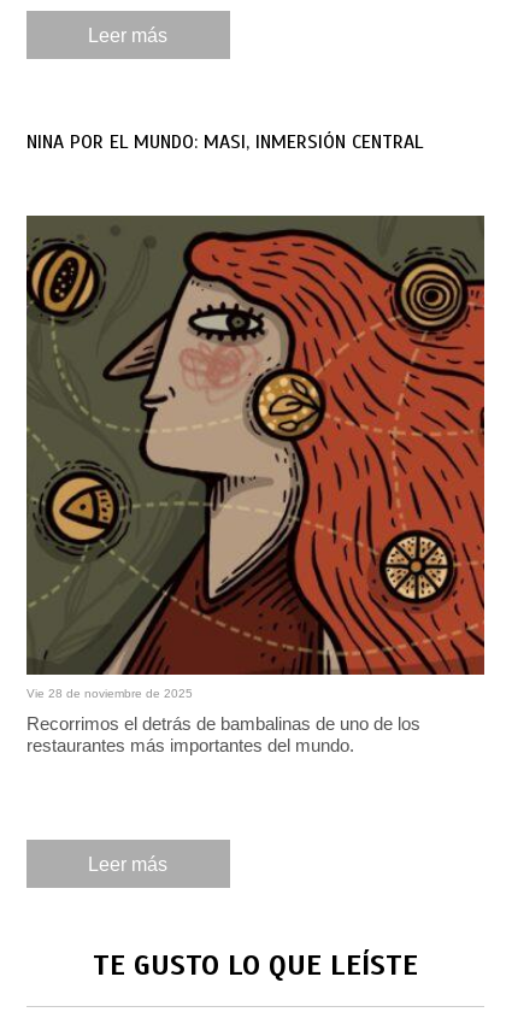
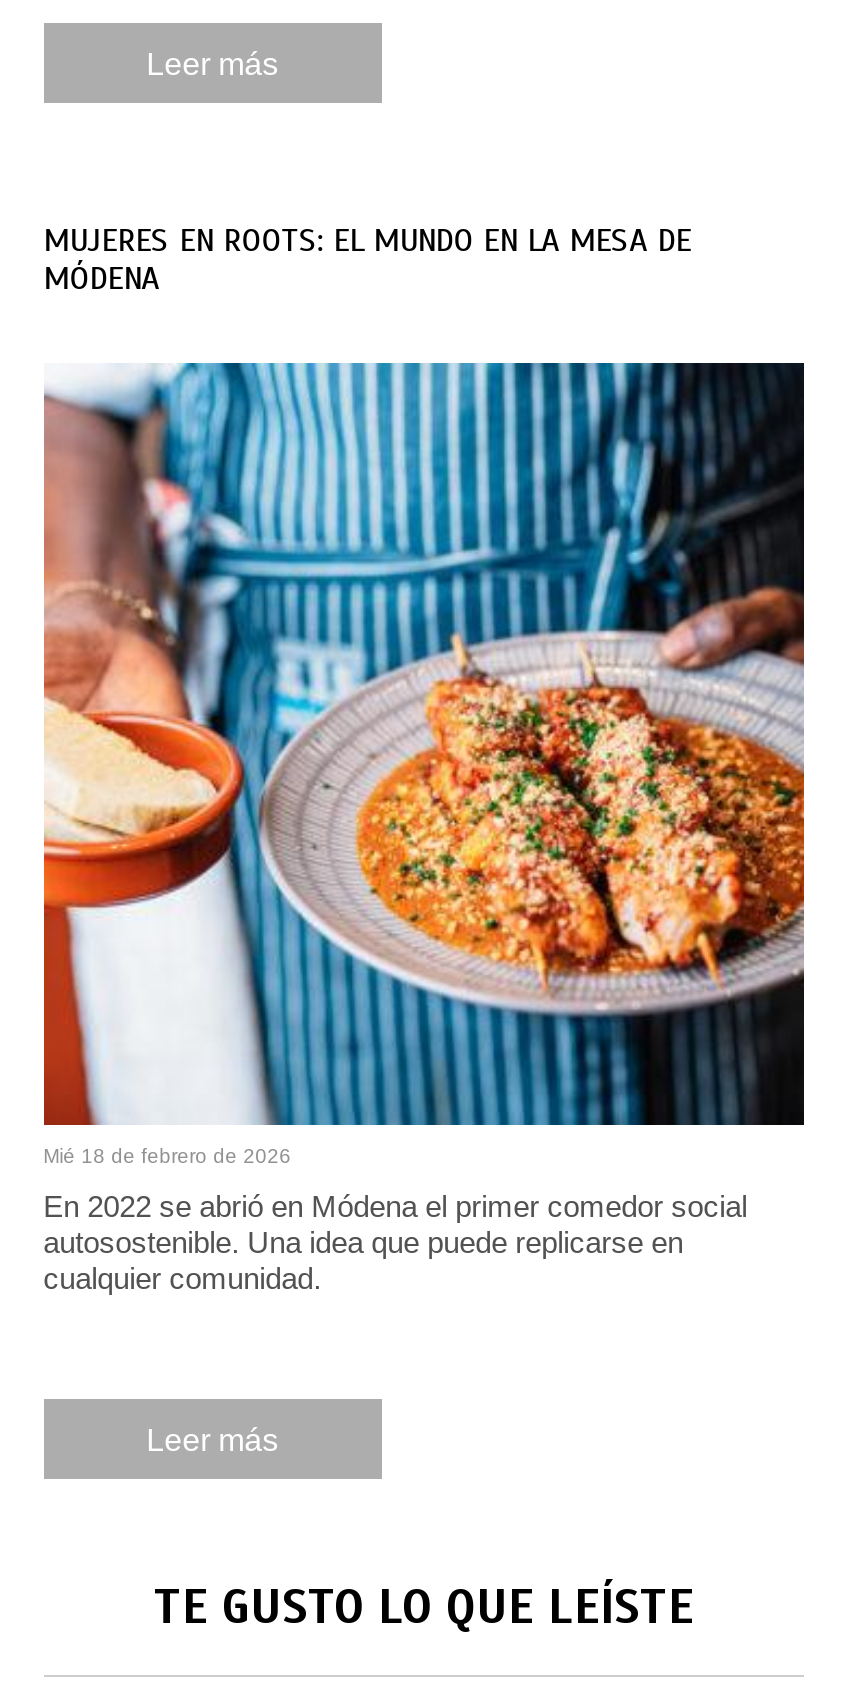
- NINA POR EL MUNDO: MASI, INMERSIÓN CENTRAL
+ MUJERES EN ROOTS: EL MUNDO EN LA MESA DE
+ MÓDENA

- [image]
- Vie 28 de noviembre de 2025
+ [image]
+ Mié 18 de febrero de 2026

- Recorrimos el detrás de bambalinas de uno de los
- restaurantes más importantes del mundo.
+ En 2022 se abrió en Módena el primer comedor social
+ autosostenible. Una idea que puede replicarse en
+ cualquier comunidad.
